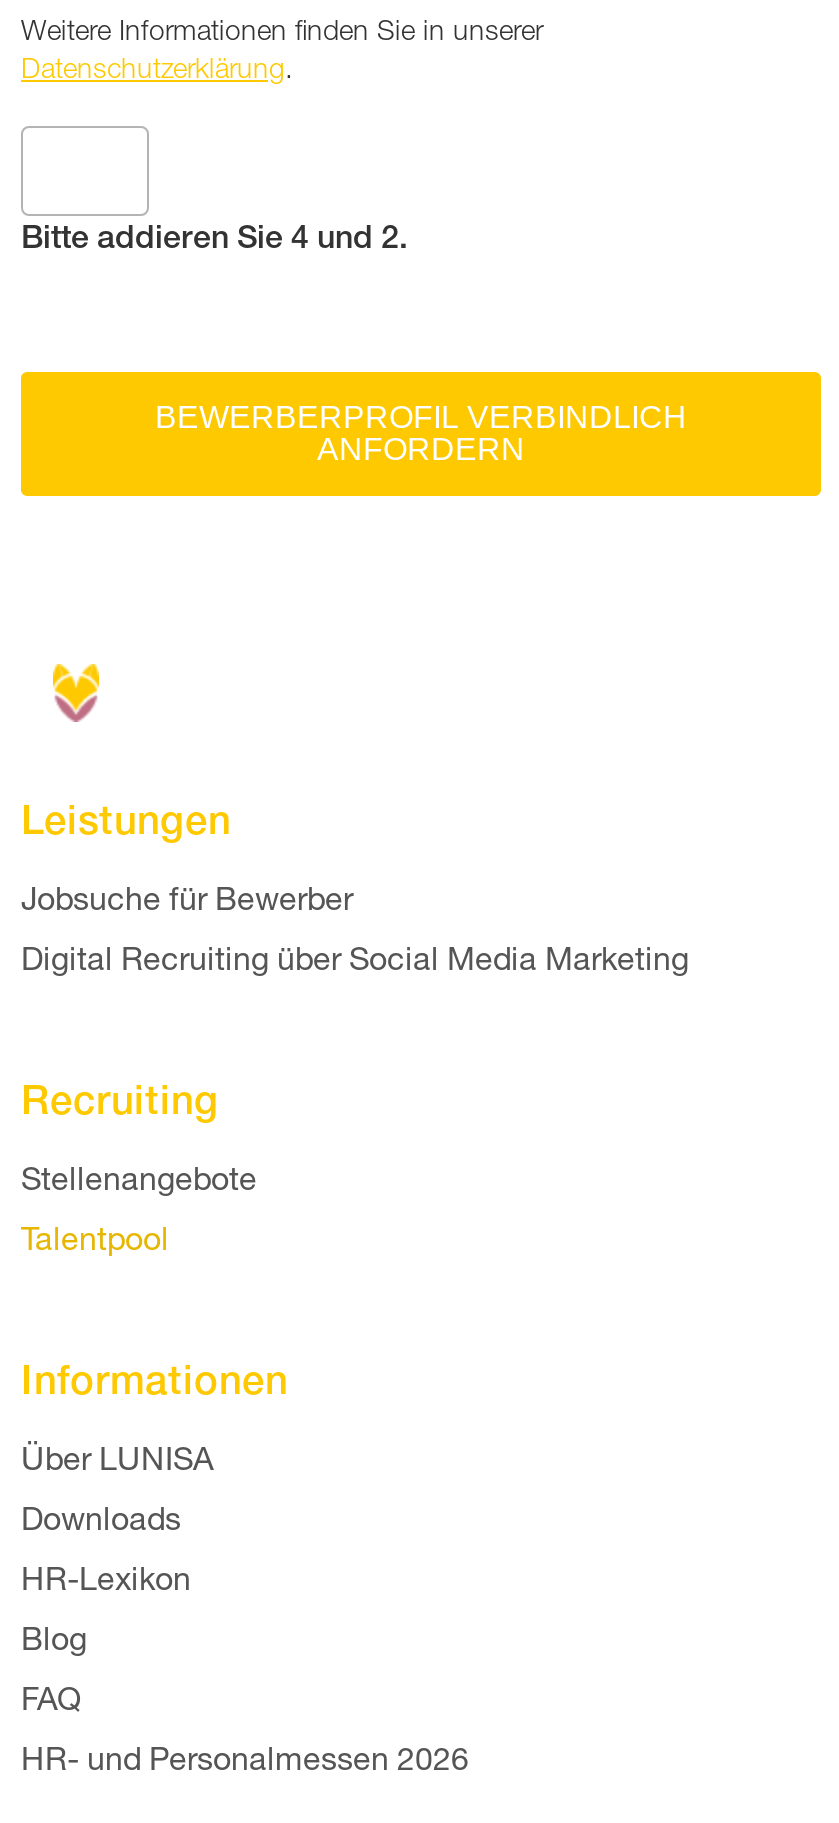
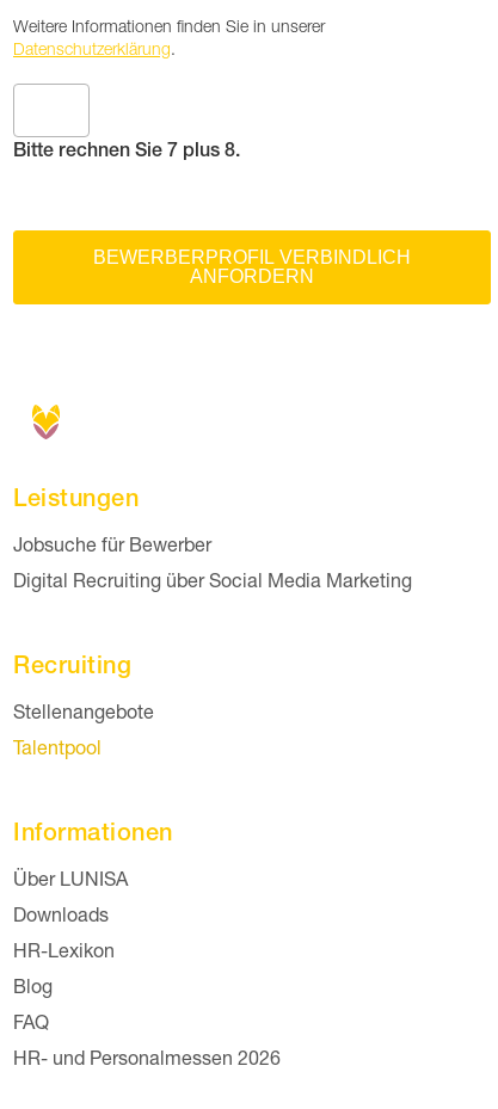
- Bitte addieren Sie 4 und 2.
+ Bitte rechnen Sie 7 plus 8.
